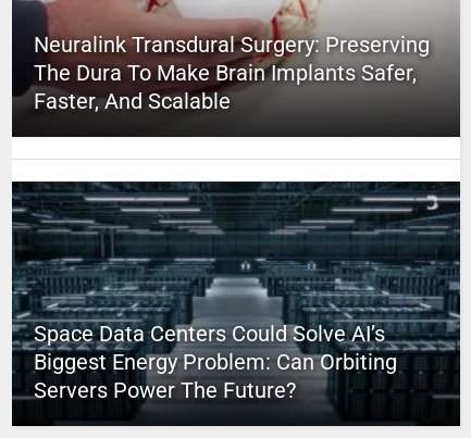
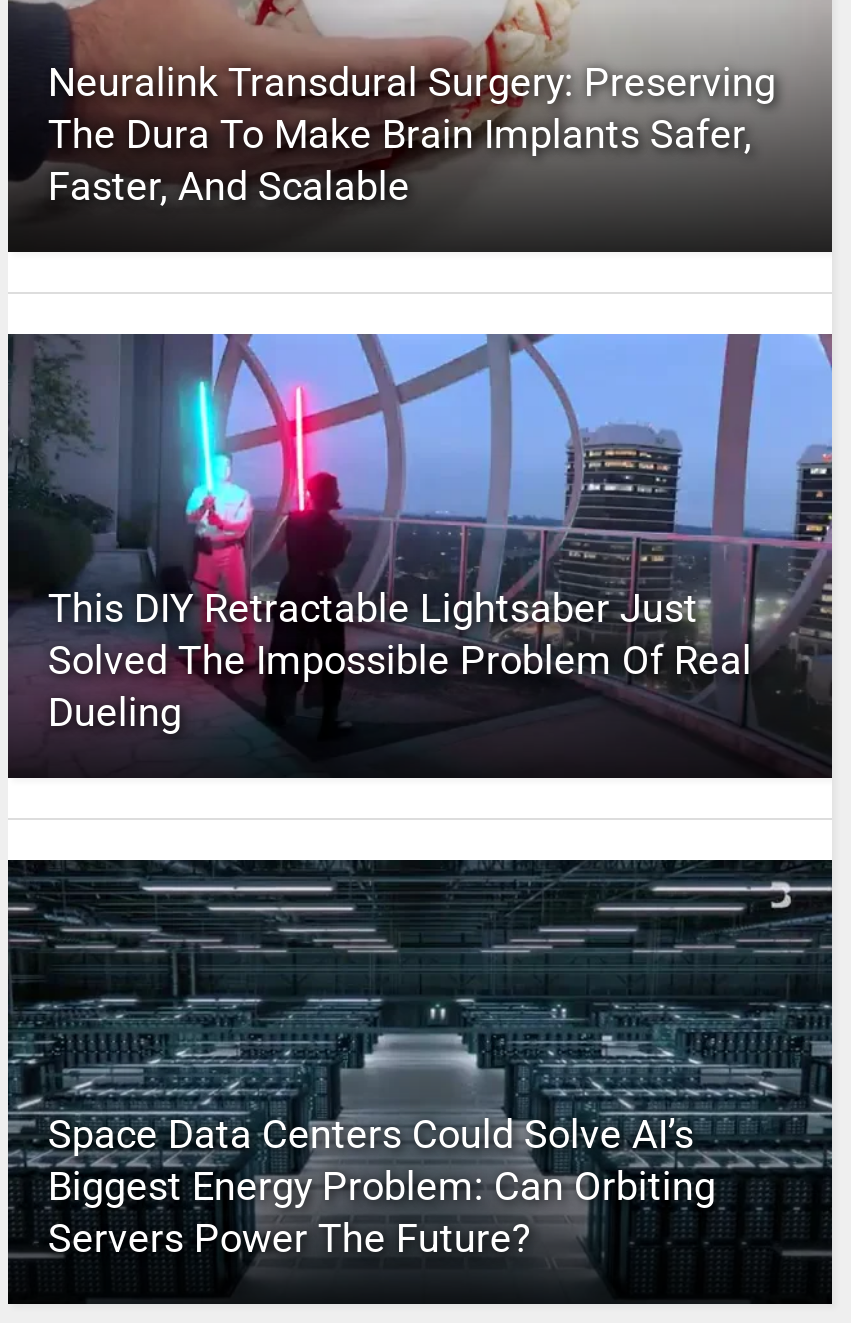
+ [image]
+ This DIY Retractable Lightsaber Just
+ Solved The Impossible Problem Of Real
+ Dueling
